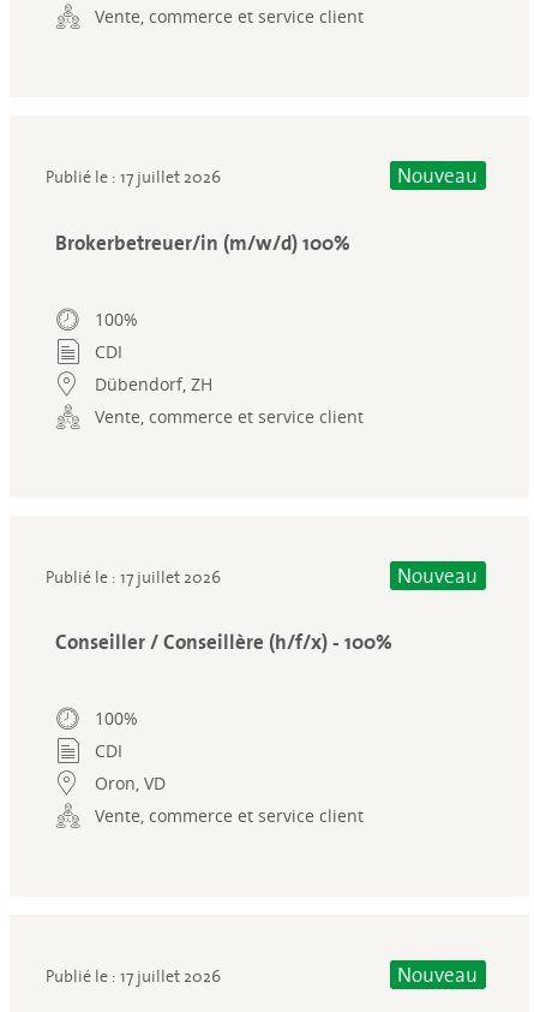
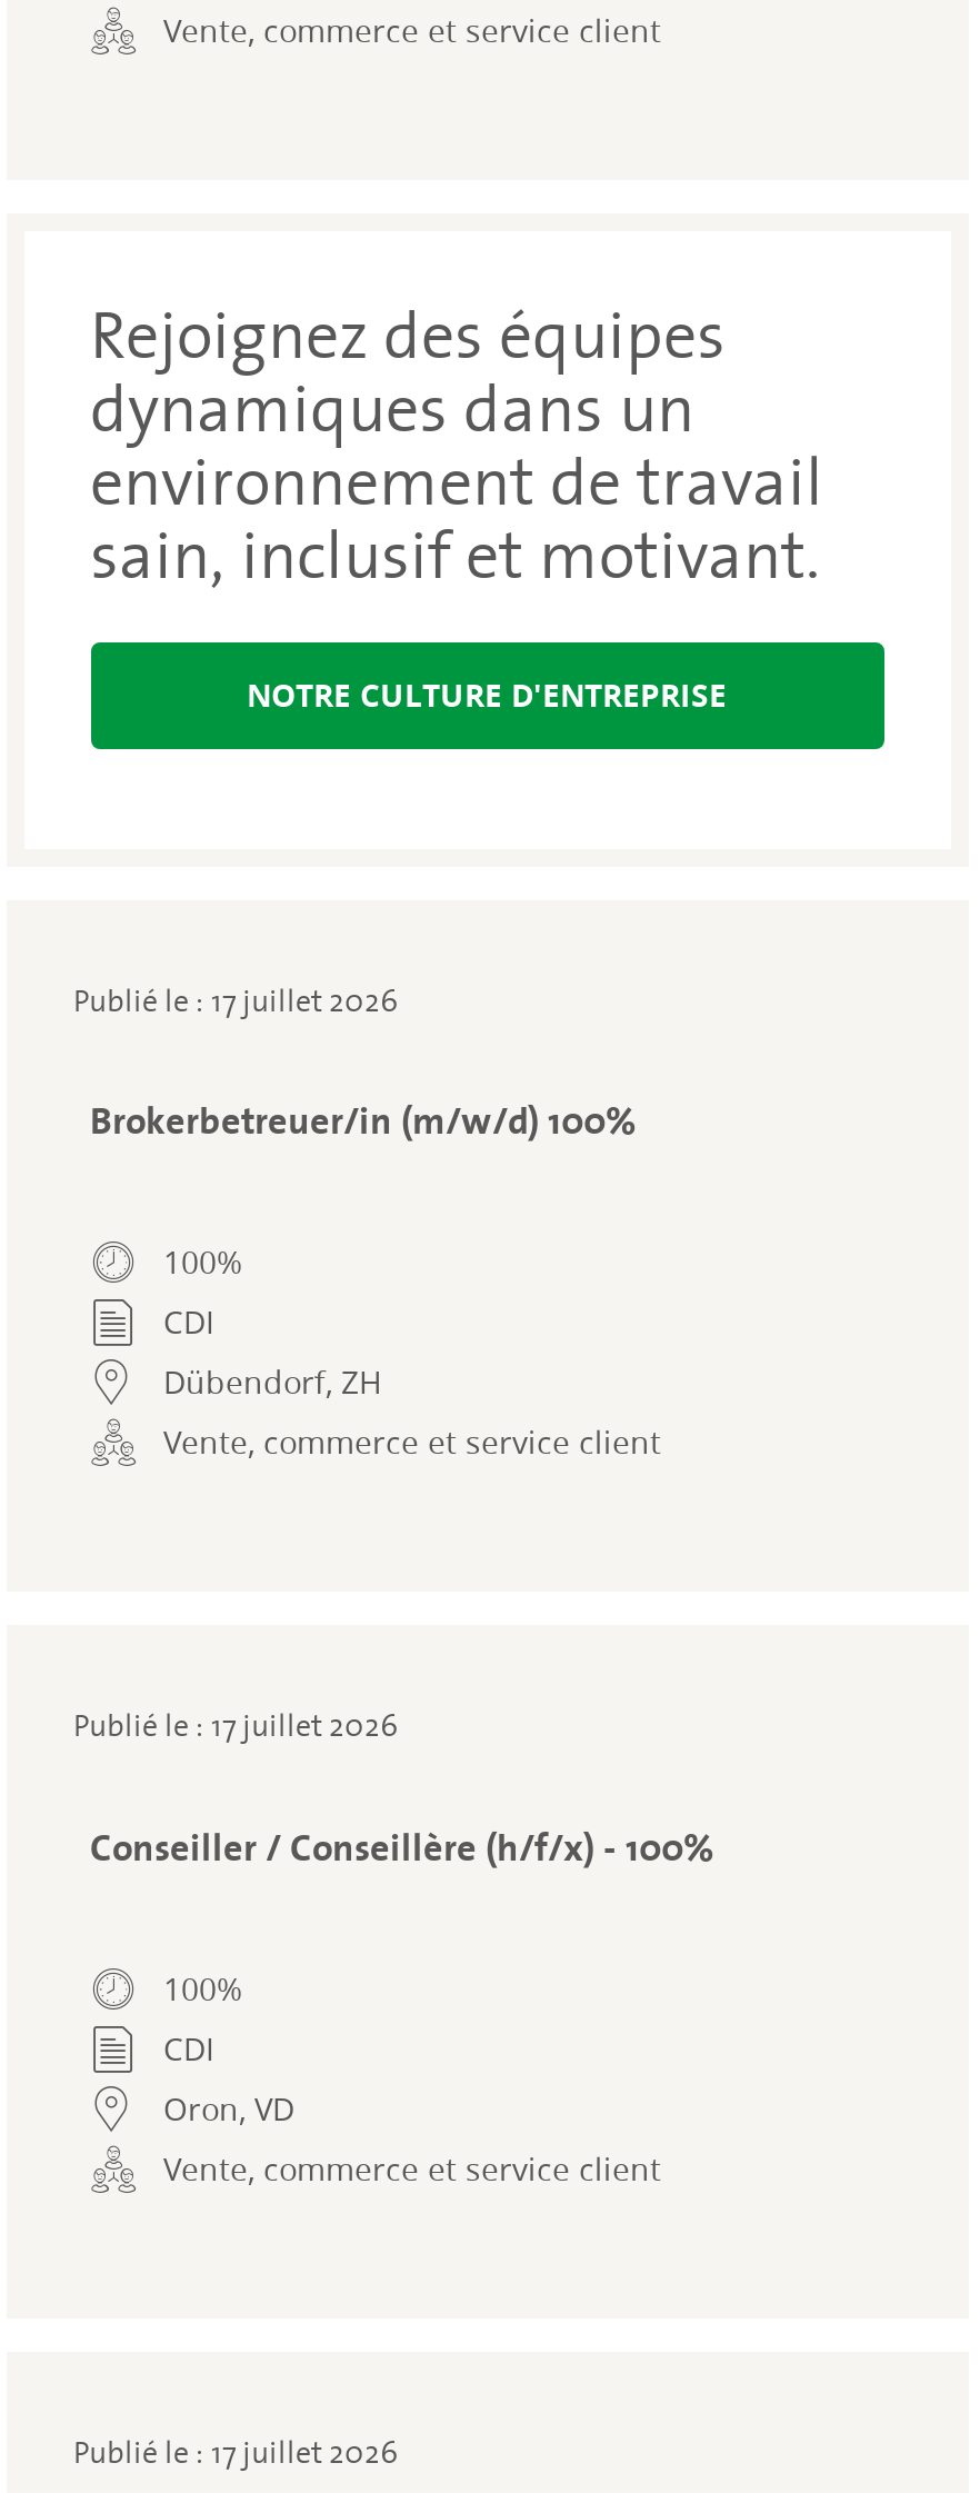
+ Rejoignez des équipes
+ dynamiques dans un
+ environnement de travail
+ sain, inclusif et motivant.
+ NOTRE CULTURE D'ENTREPRISE

- Nouveau

- Nouveau

- Nouveau
